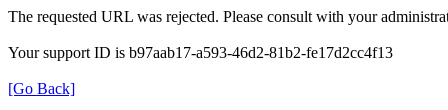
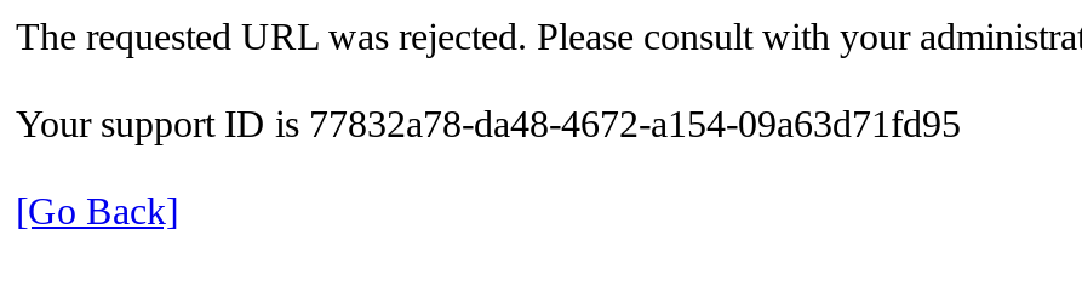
- Your support ID is b97aab17-a593-46d2-81b2-fe17d2cc4f13
+ Your support ID is 77832a78-da48-4672-a154-09a63d71fd95
